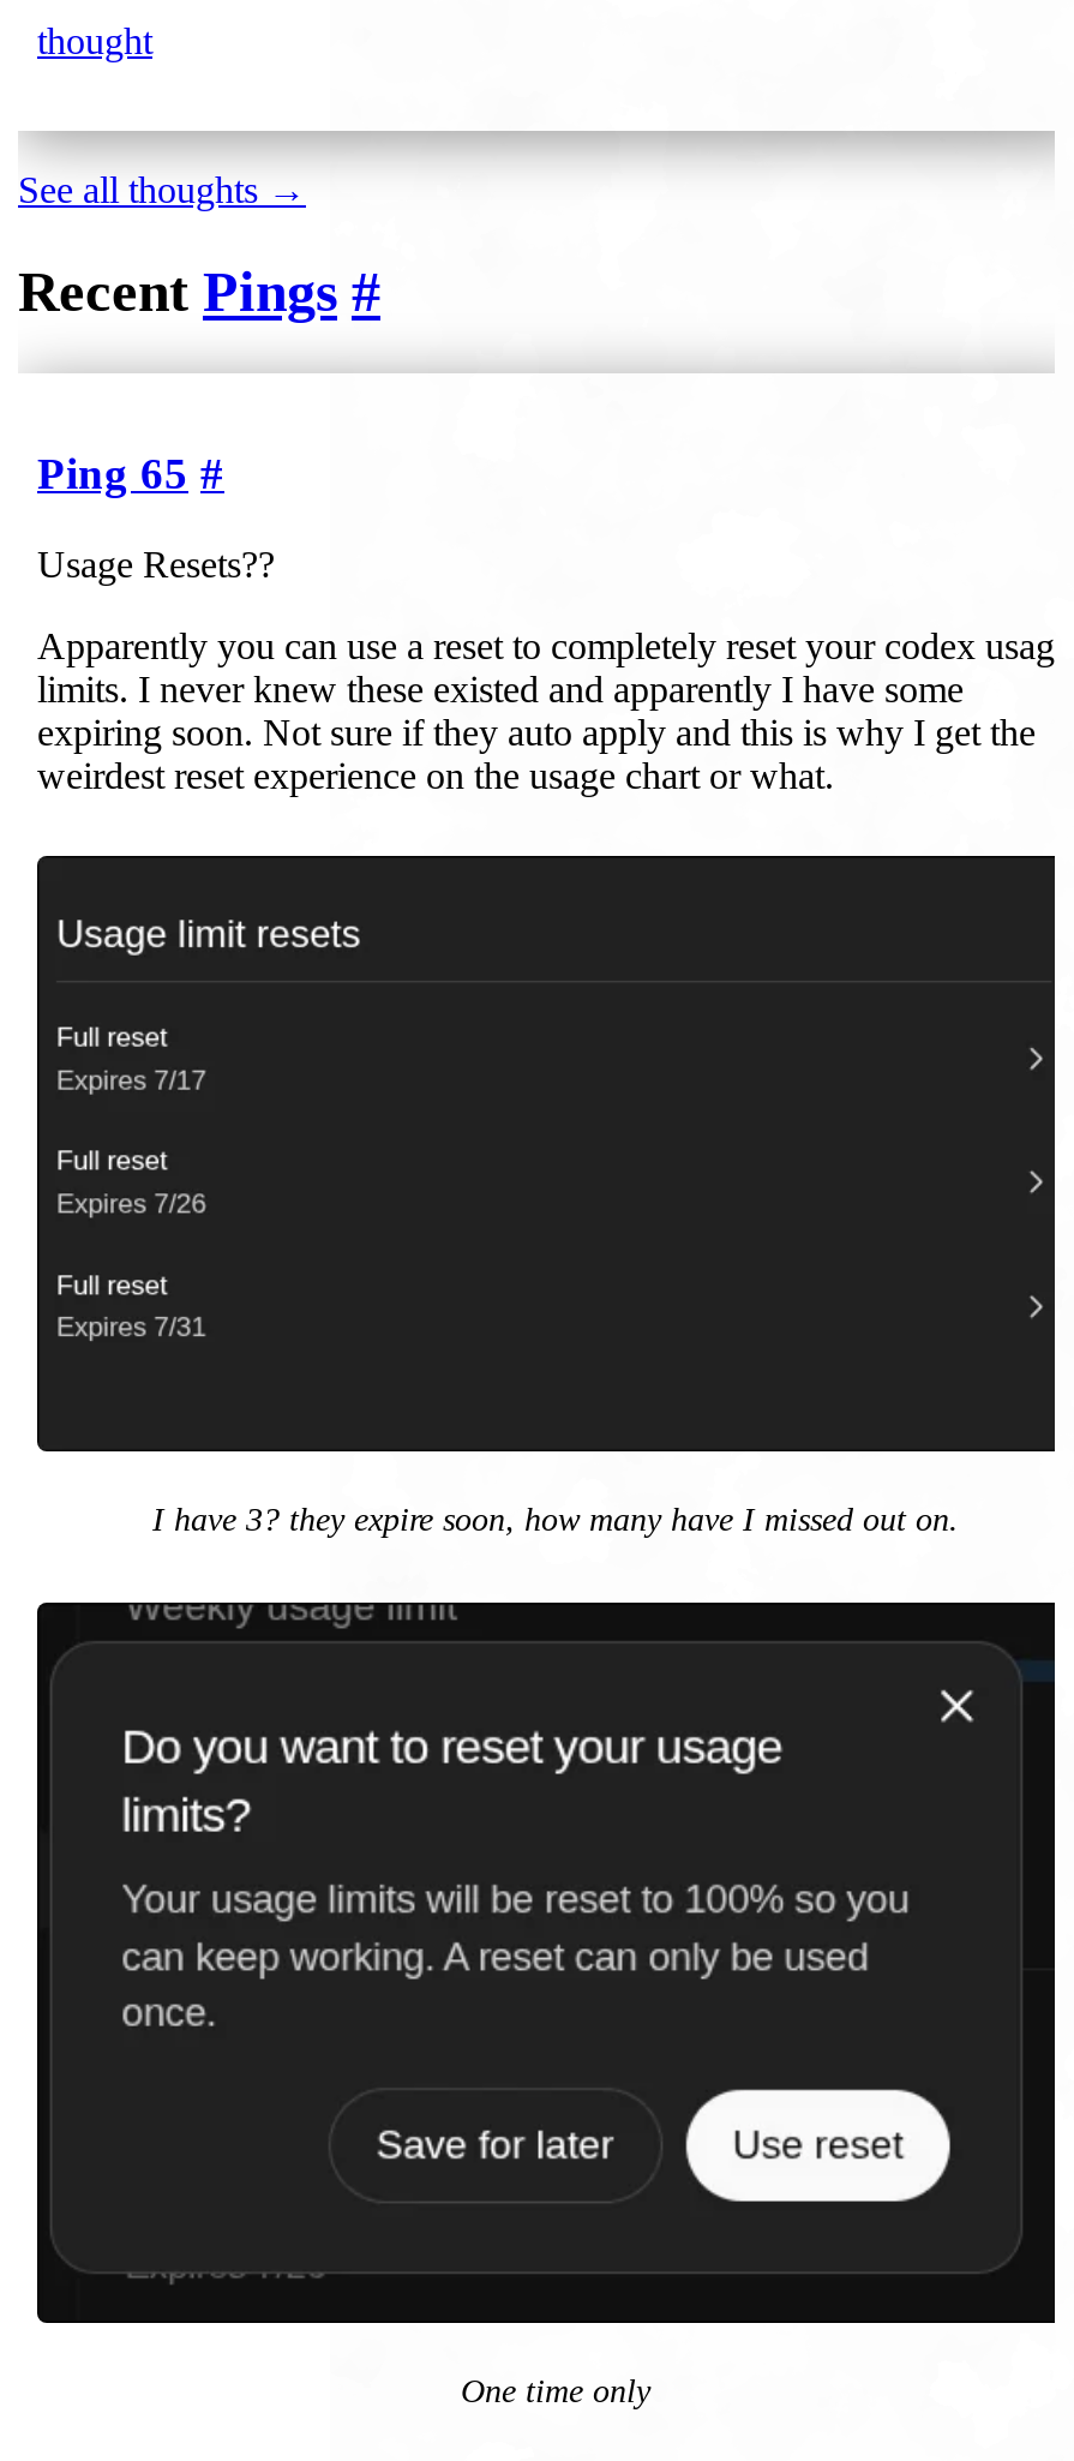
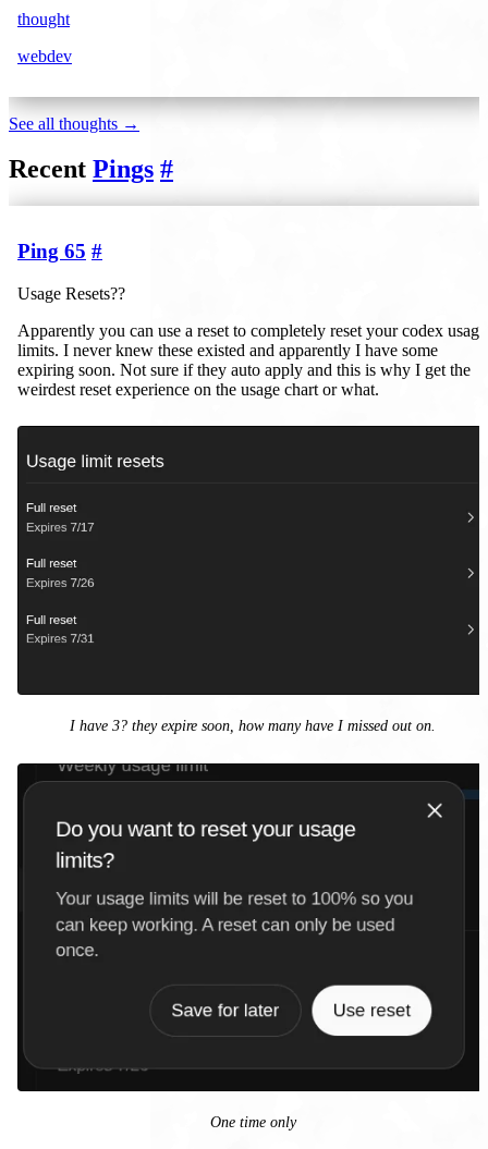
+ webdev
